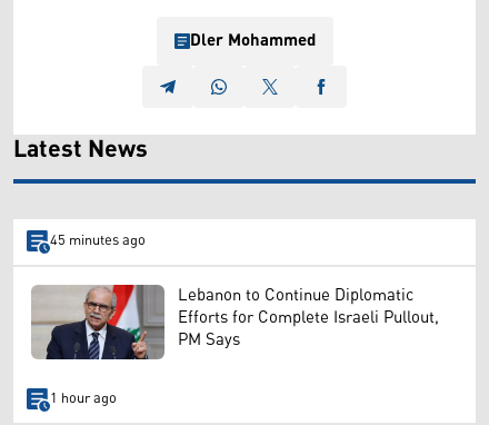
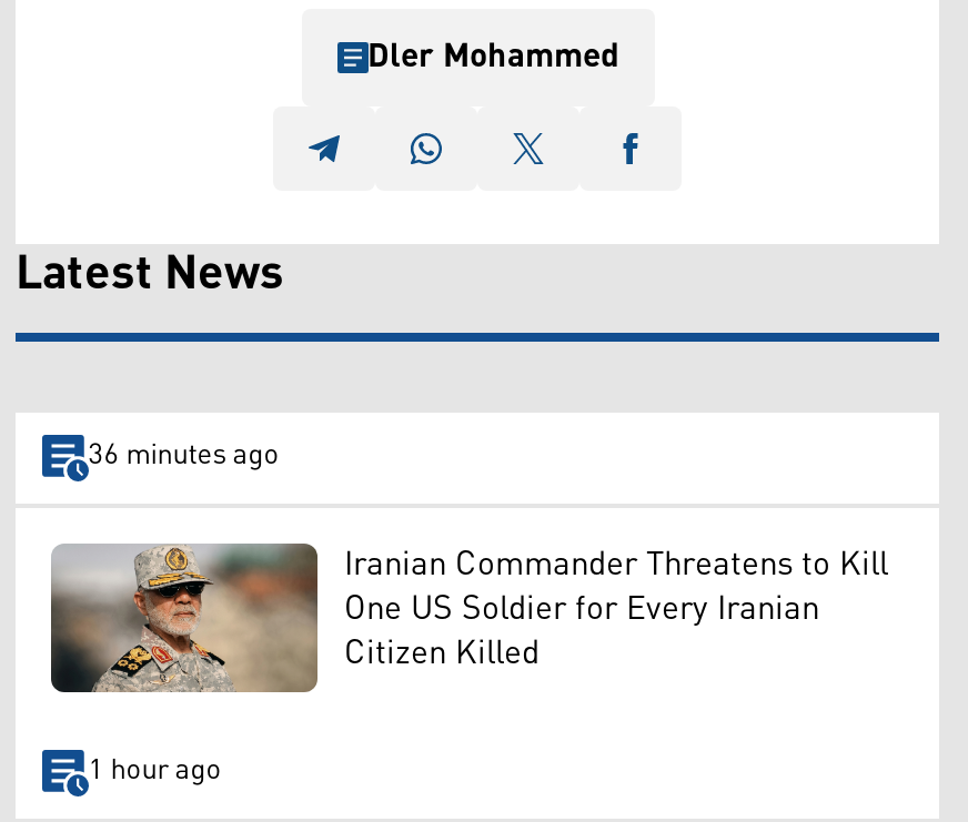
- 45 minutes ago
+ 36 minutes ago

- [image]
- Lebanon to Continue Diplomatic
- Efforts for Complete Israeli Pullout,
- PM Says
+ [image]
+ Iranian Commander Threatens to Kill
+ One US Soldier for Every Iranian
+ Citizen Killed
